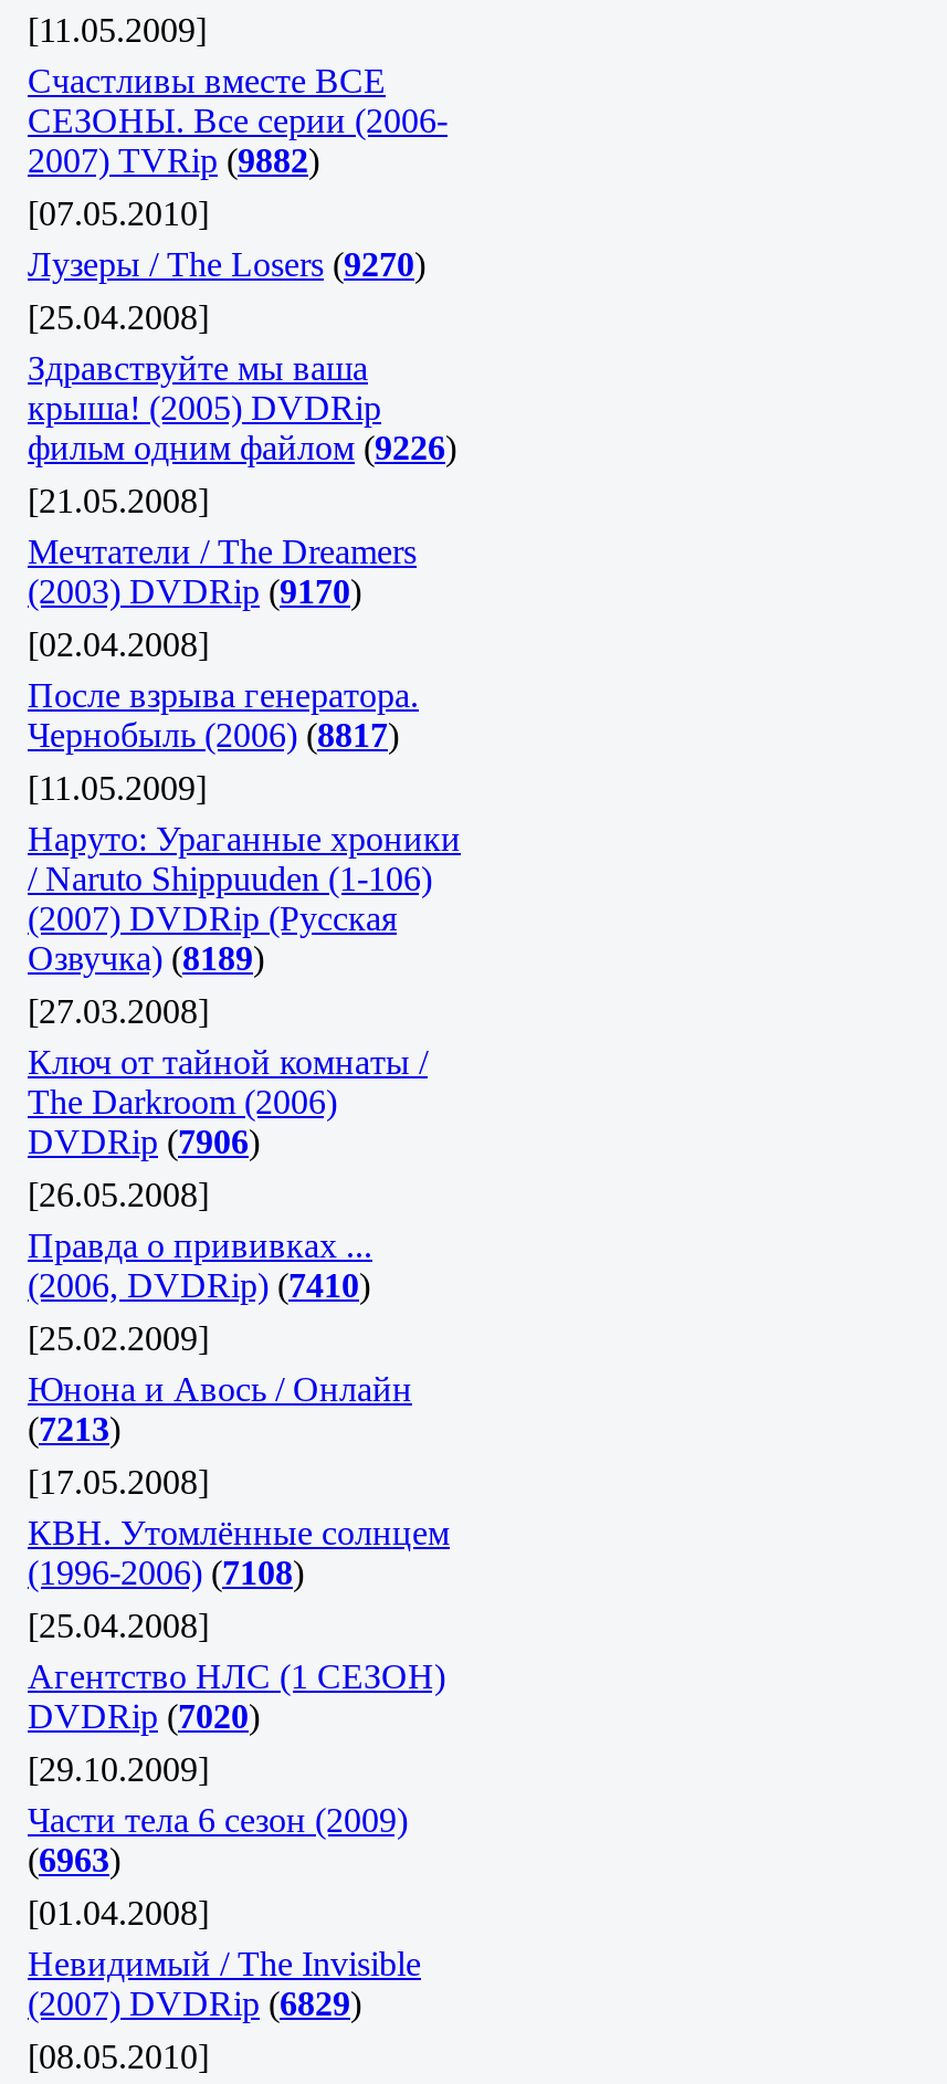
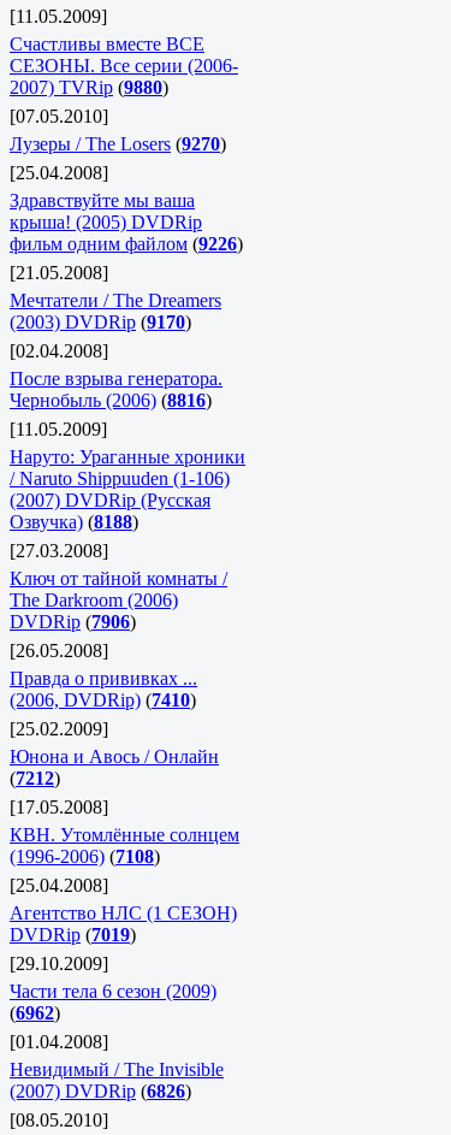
- 2007) TVRip (9882)
+ 2007) TVRip (9880)

- Чернобыль (2006) (8817)
+ Чернобыль (2006) (8816)

- Озвучка) (8189)
+ Озвучка) (8188)

- (7213)
+ (7212)

- DVDRip (7020)
+ DVDRip (7019)

- (6963)
+ (6962)

- (2007) DVDRip (6829)
+ (2007) DVDRip (6826)
